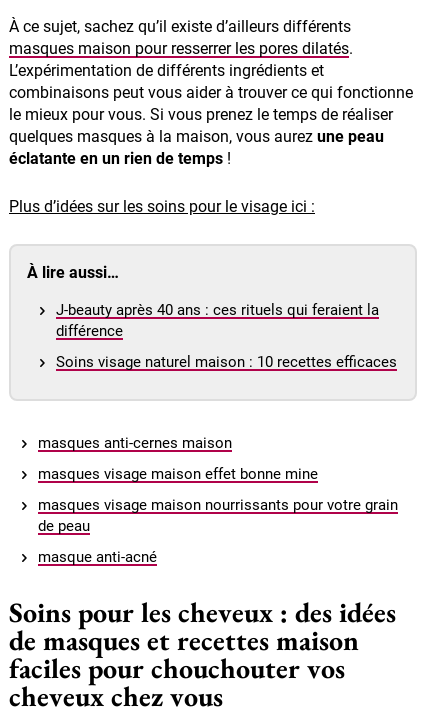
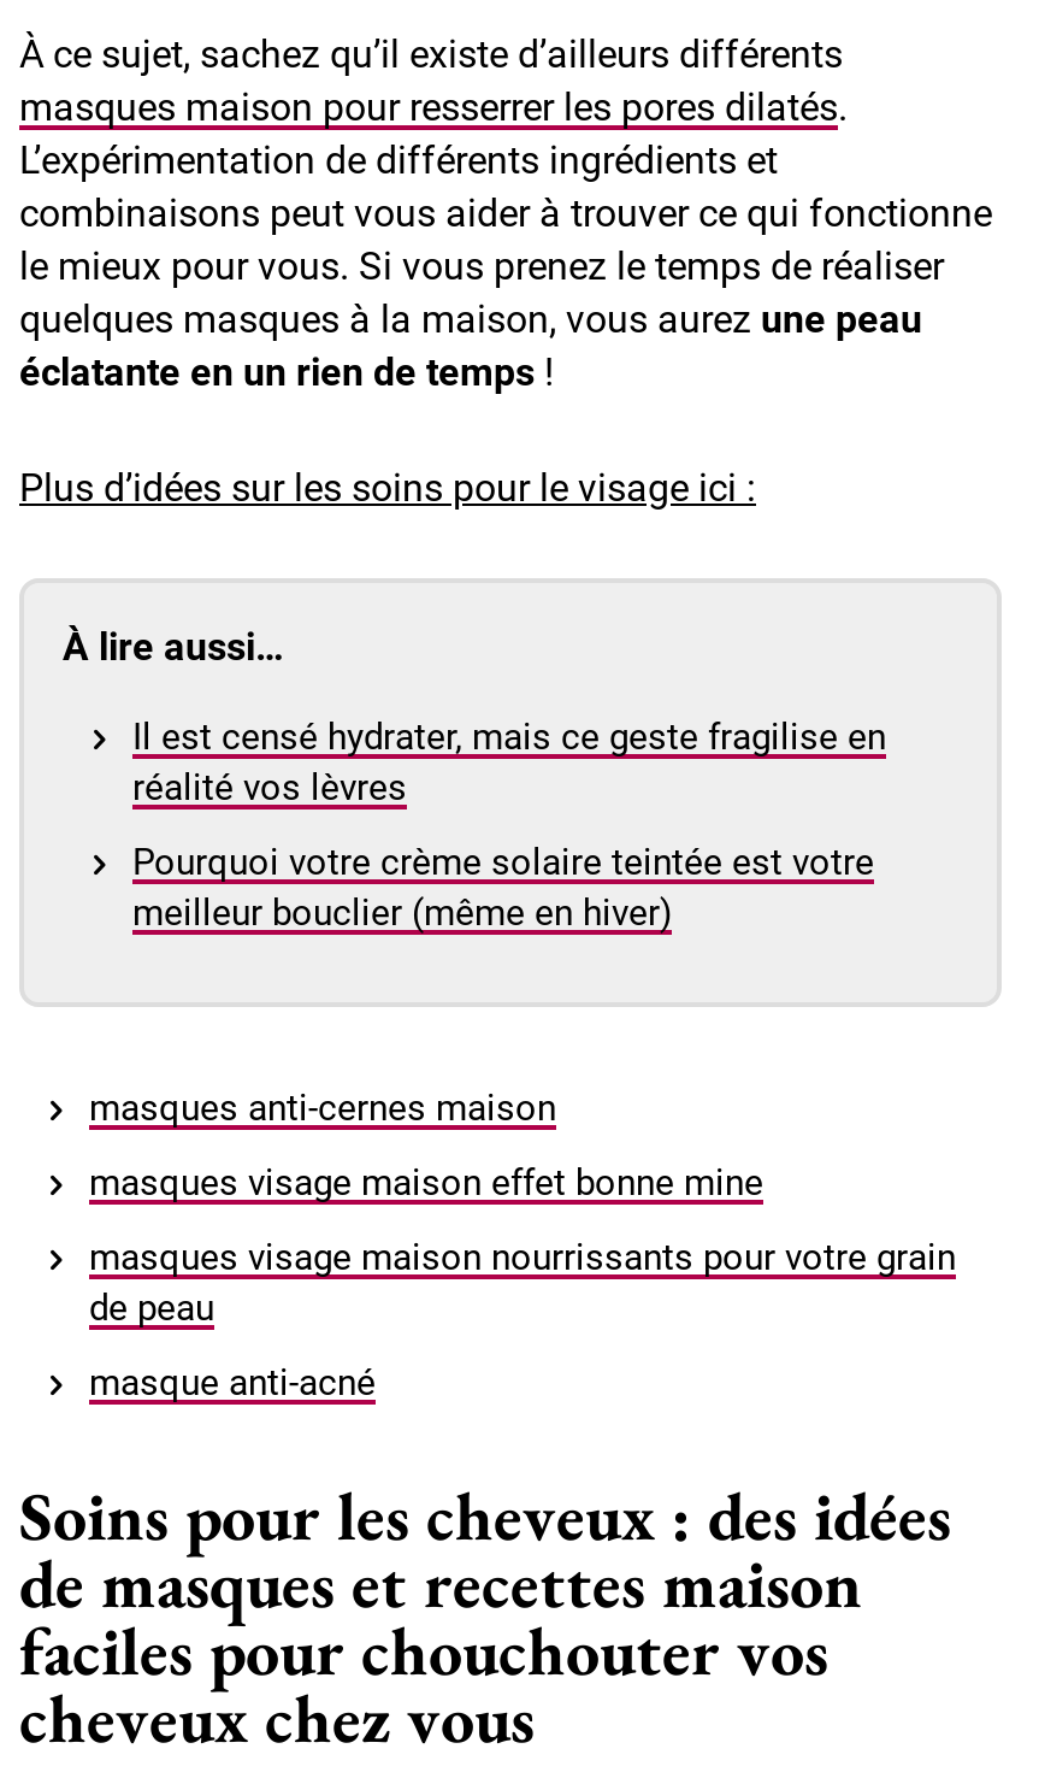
- J-beauty après 40 ans : ces rituels qui feraient la
- différence
+ Il est censé hydrater, mais ce geste fragilise en
+ réalité vos lèvres

- Soins visage naturel maison : 10 recettes efficaces
+ Pourquoi votre crème solaire teintée est votre
+ meilleur bouclier (même en hiver)
